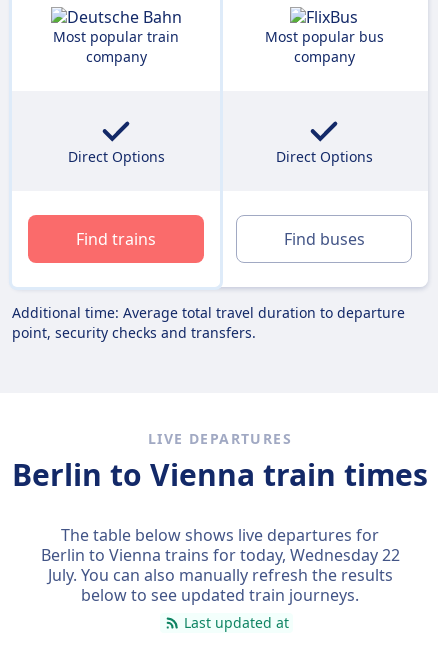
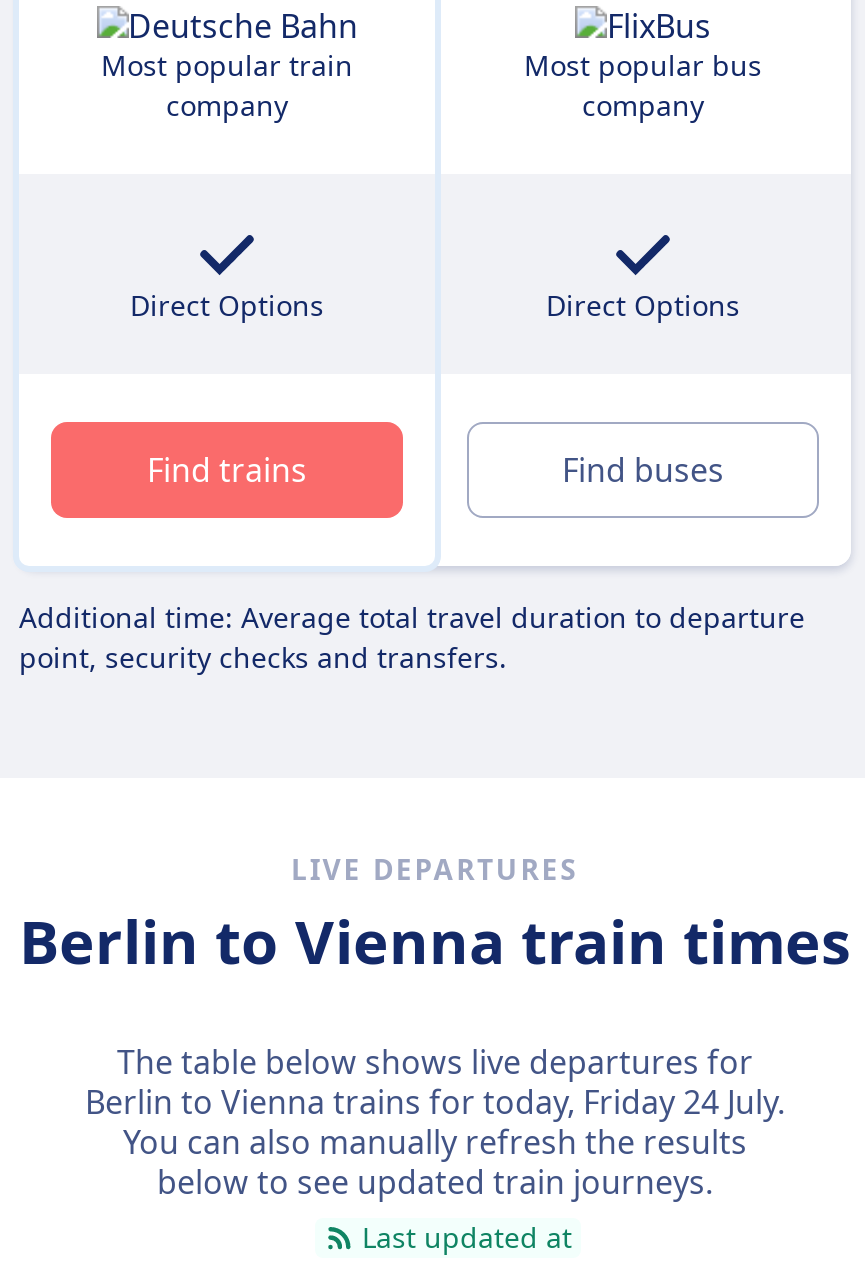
- Berlin to Vienna trains for today, Wednesday 22
- July. You can also manually refresh the results
+ Berlin to Vienna trains for today, Friday 24 July.
+ You can also manually refresh the results
